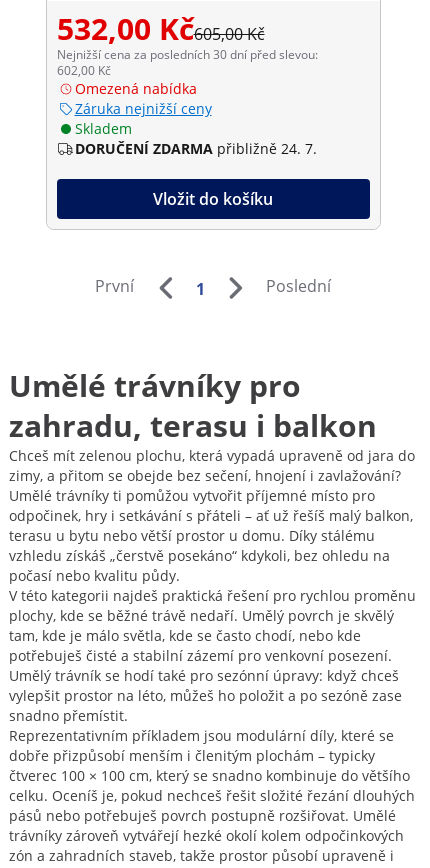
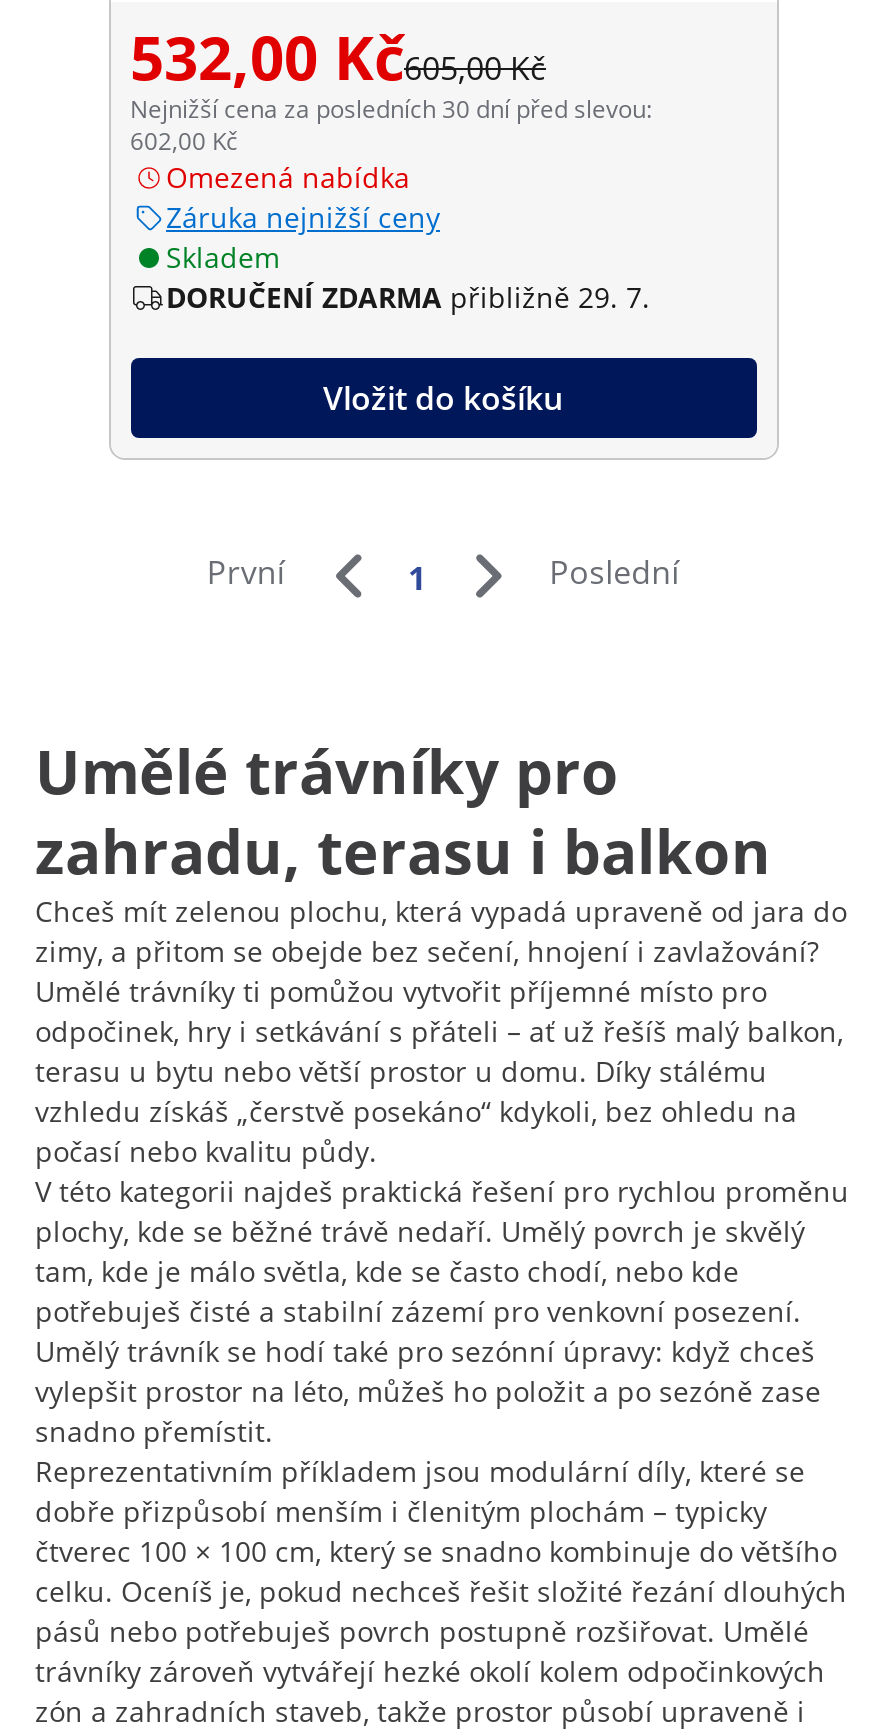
- DORUČENÍ ZDARMA přibližně 24. 7.
+ DORUČENÍ ZDARMA přibližně 29. 7.
